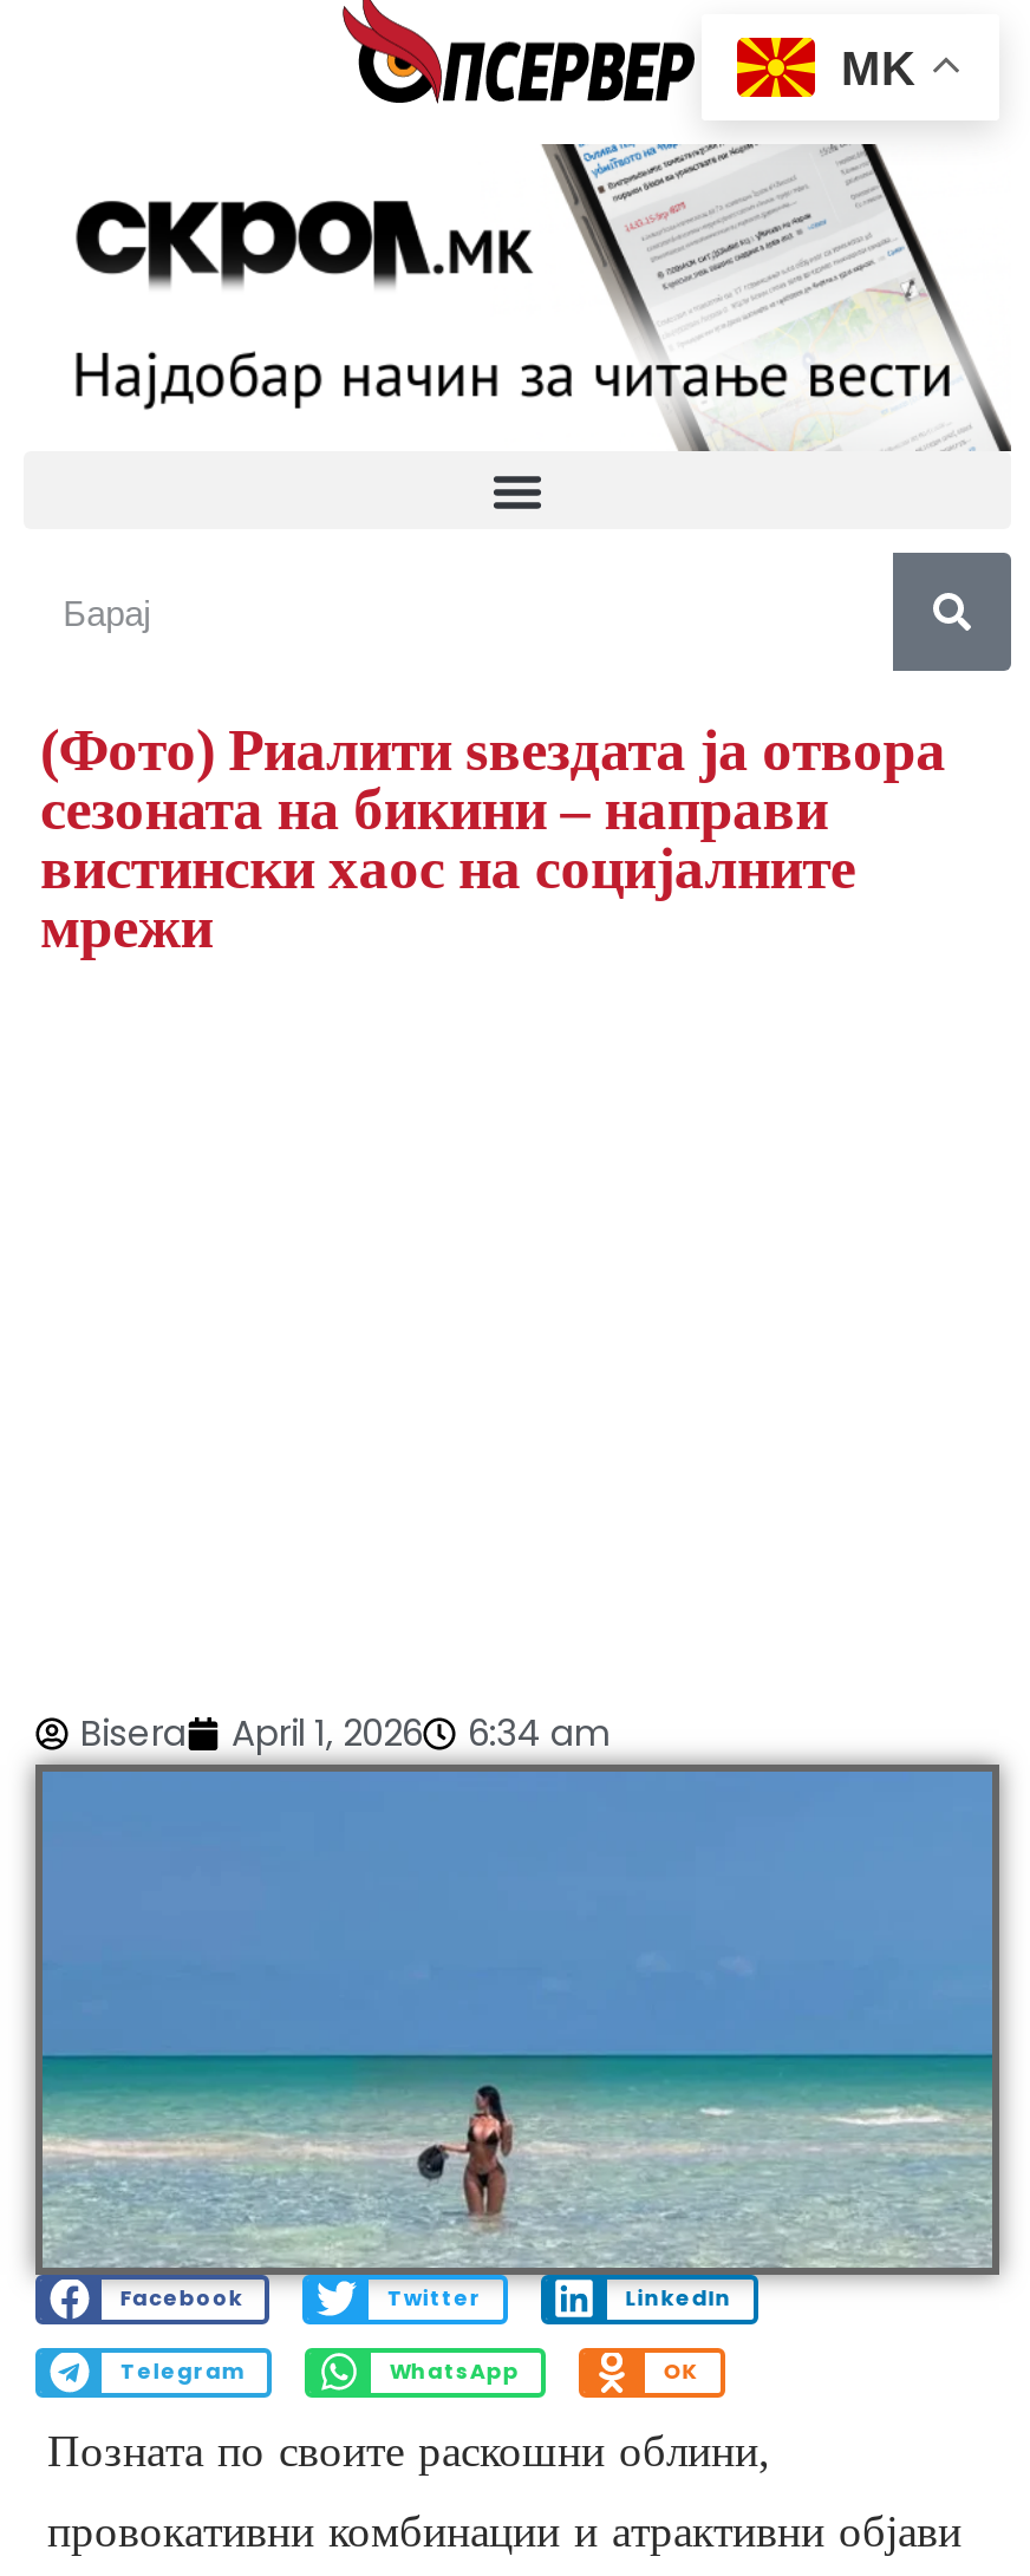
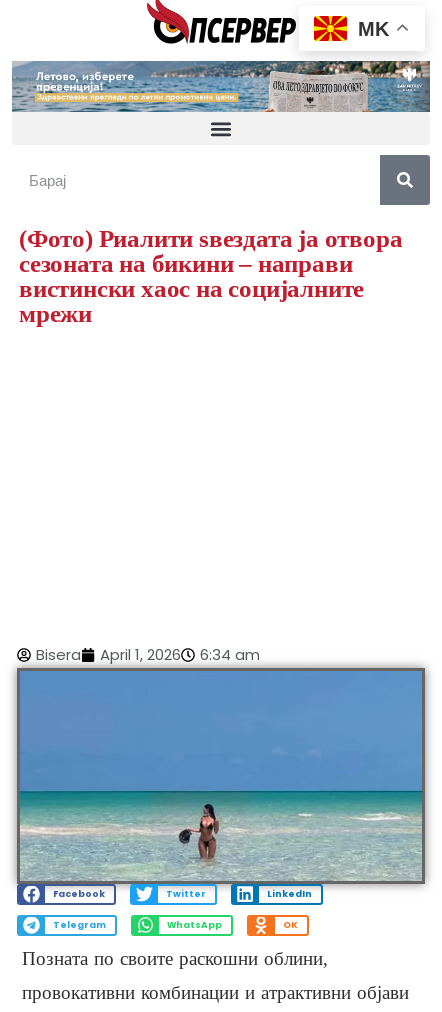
- [image]
+ [image]
